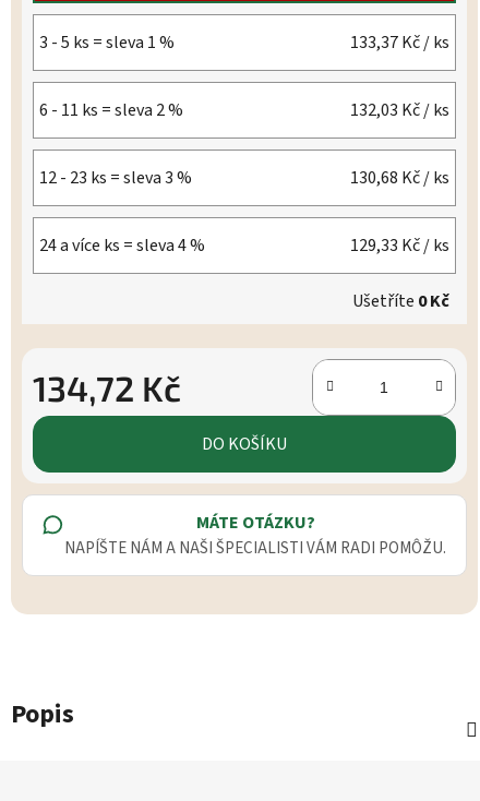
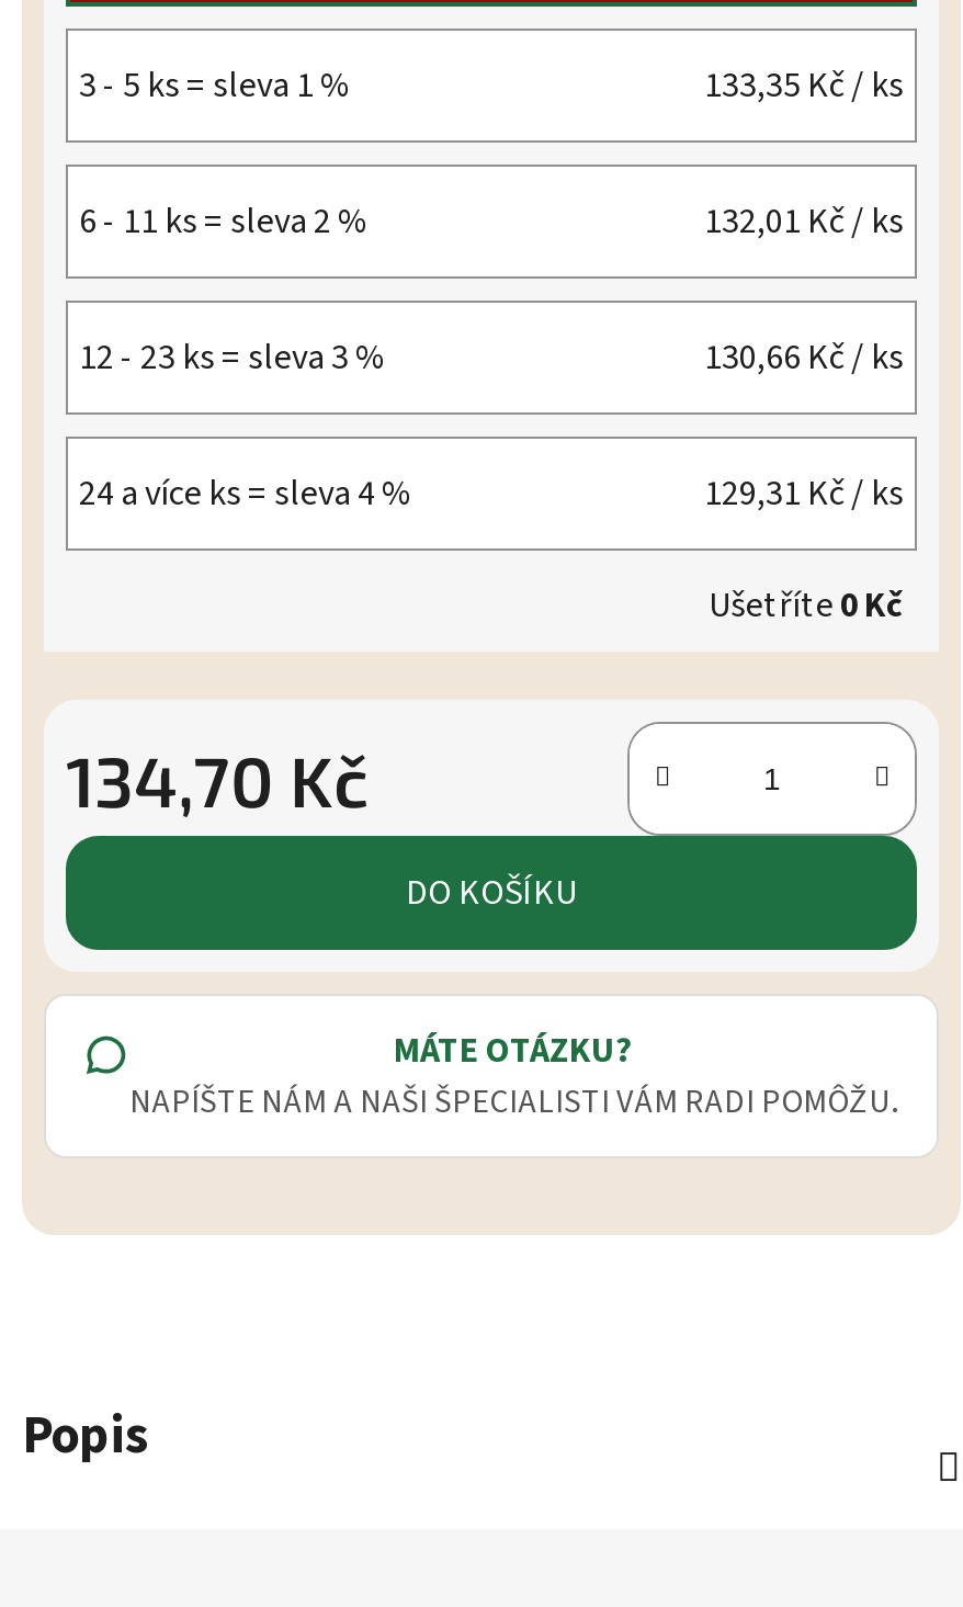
- 133,37 Kč / ks
+ 133,35 Kč / ks

- 132,03 Kč / ks
+ 132,01 Kč / ks

- 130,68 Kč / ks
+ 130,66 Kč / ks

- 129,33 Kč / ks
+ 129,31 Kč / ks

- 134,72 Kč
+ 134,70 Kč
